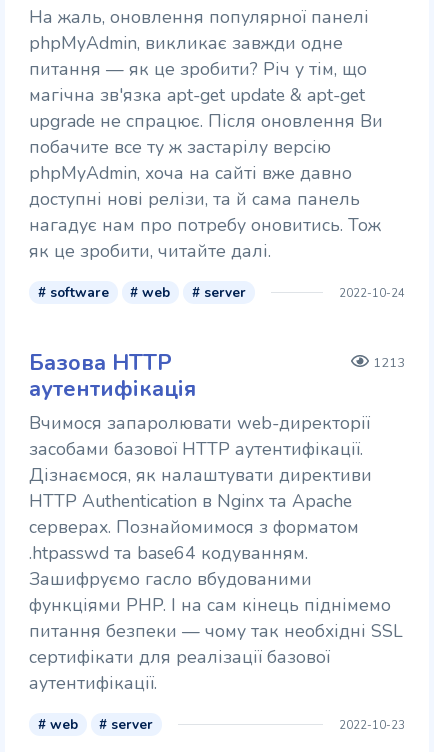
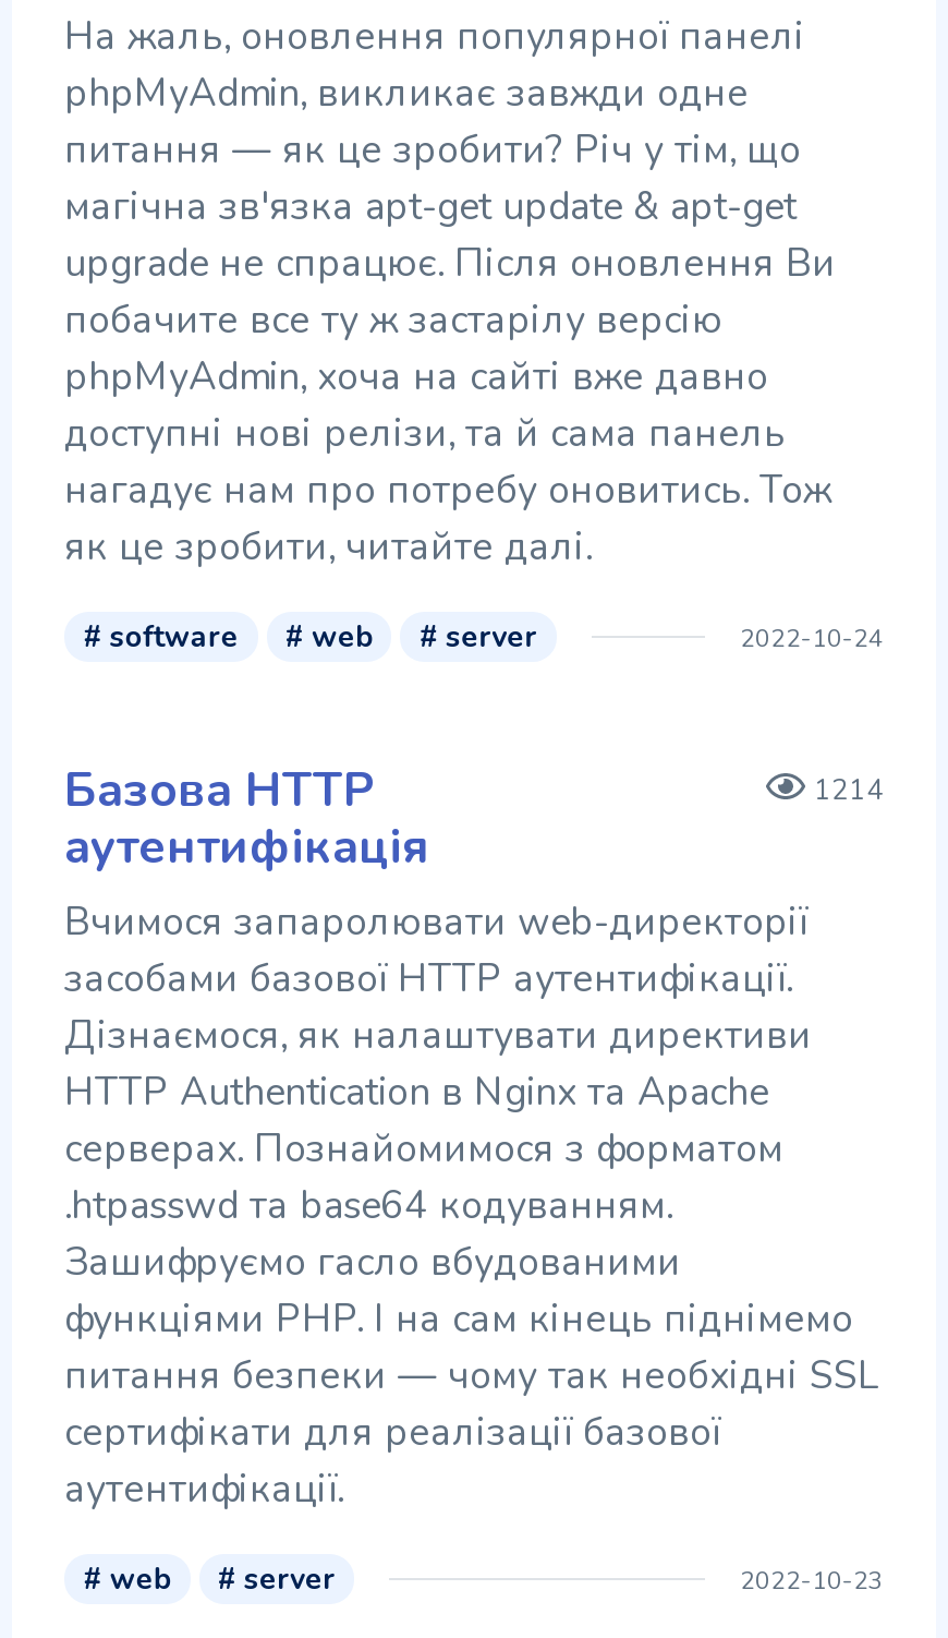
- 1213
+ 1214
